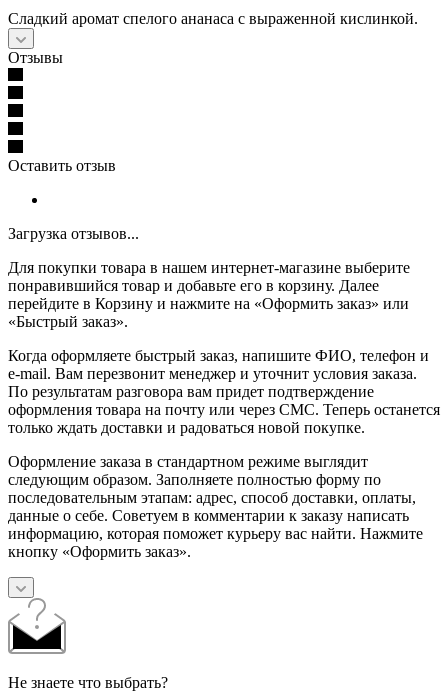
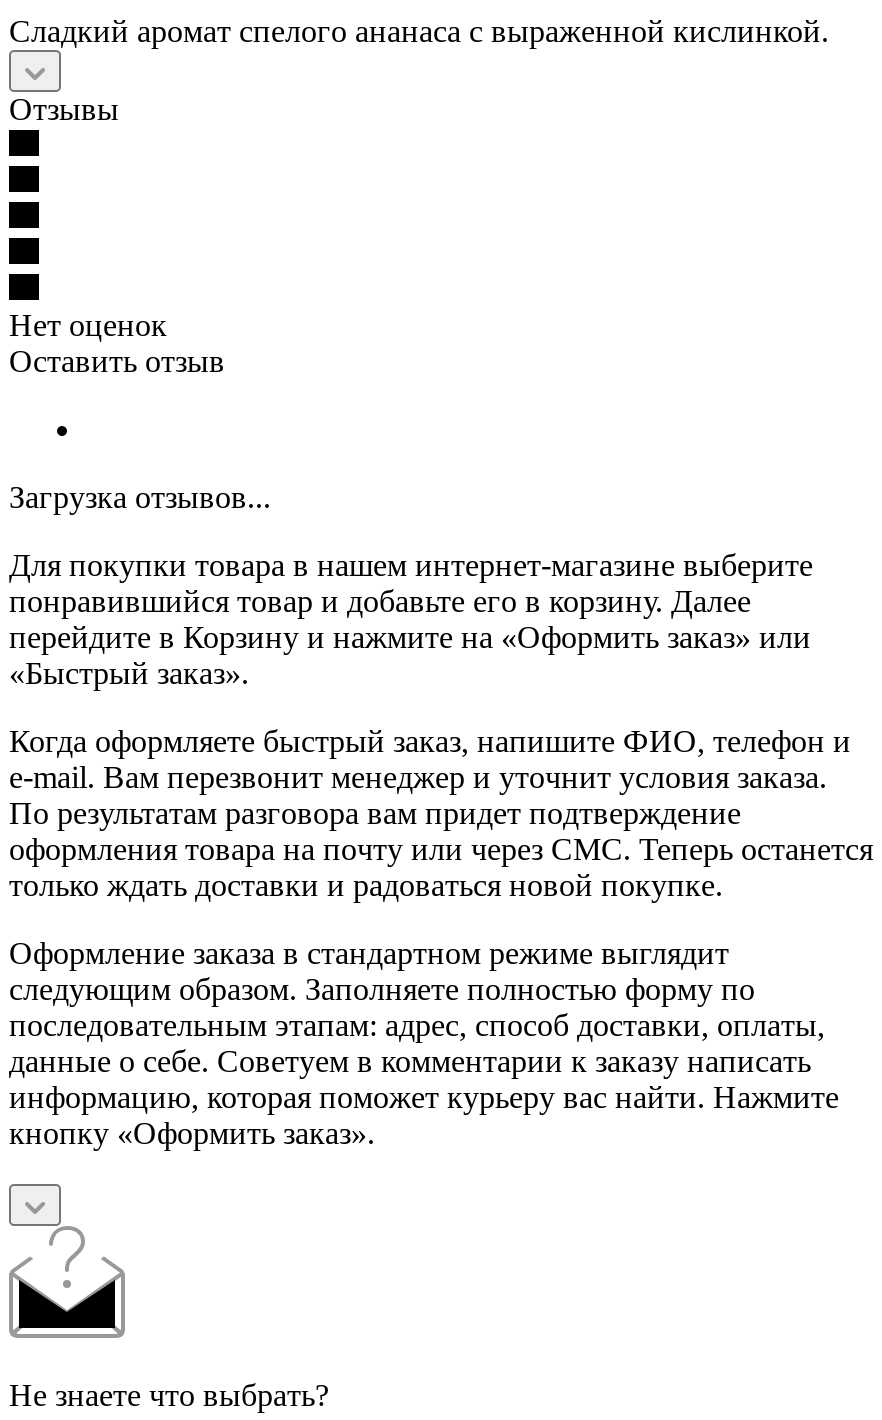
+ Нет оценок
